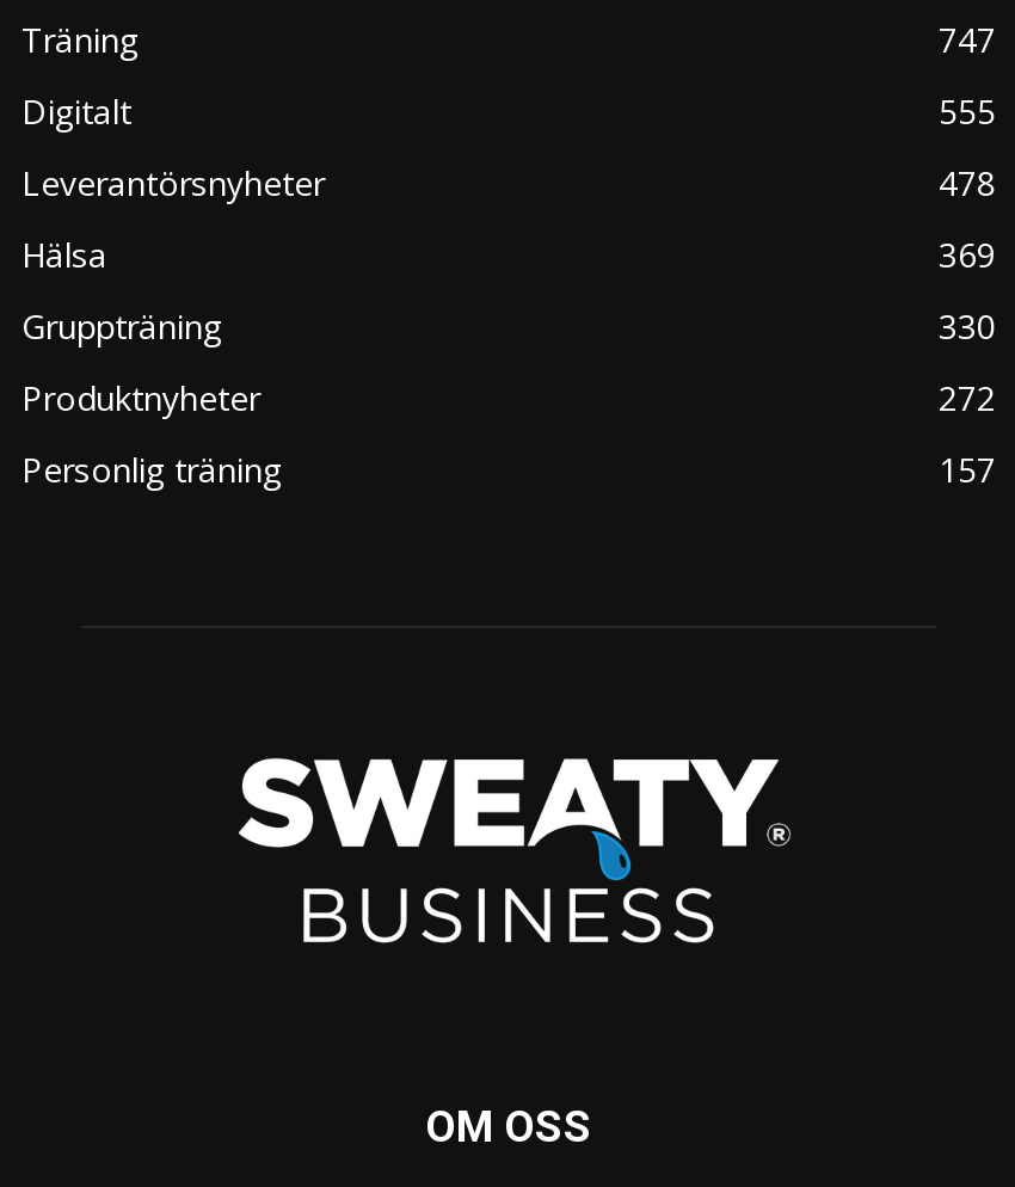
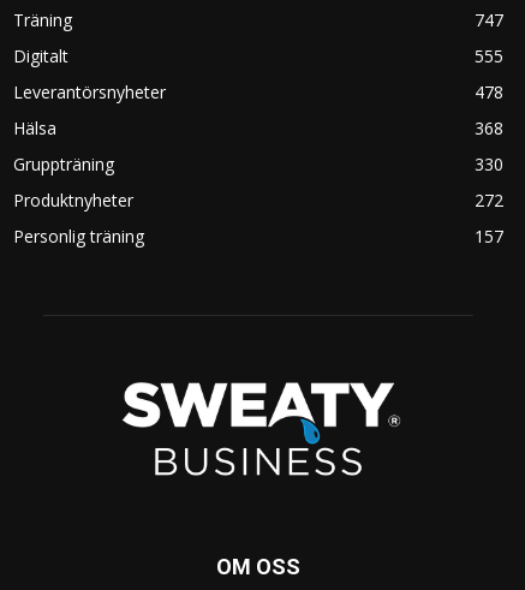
- 369
+ 368
